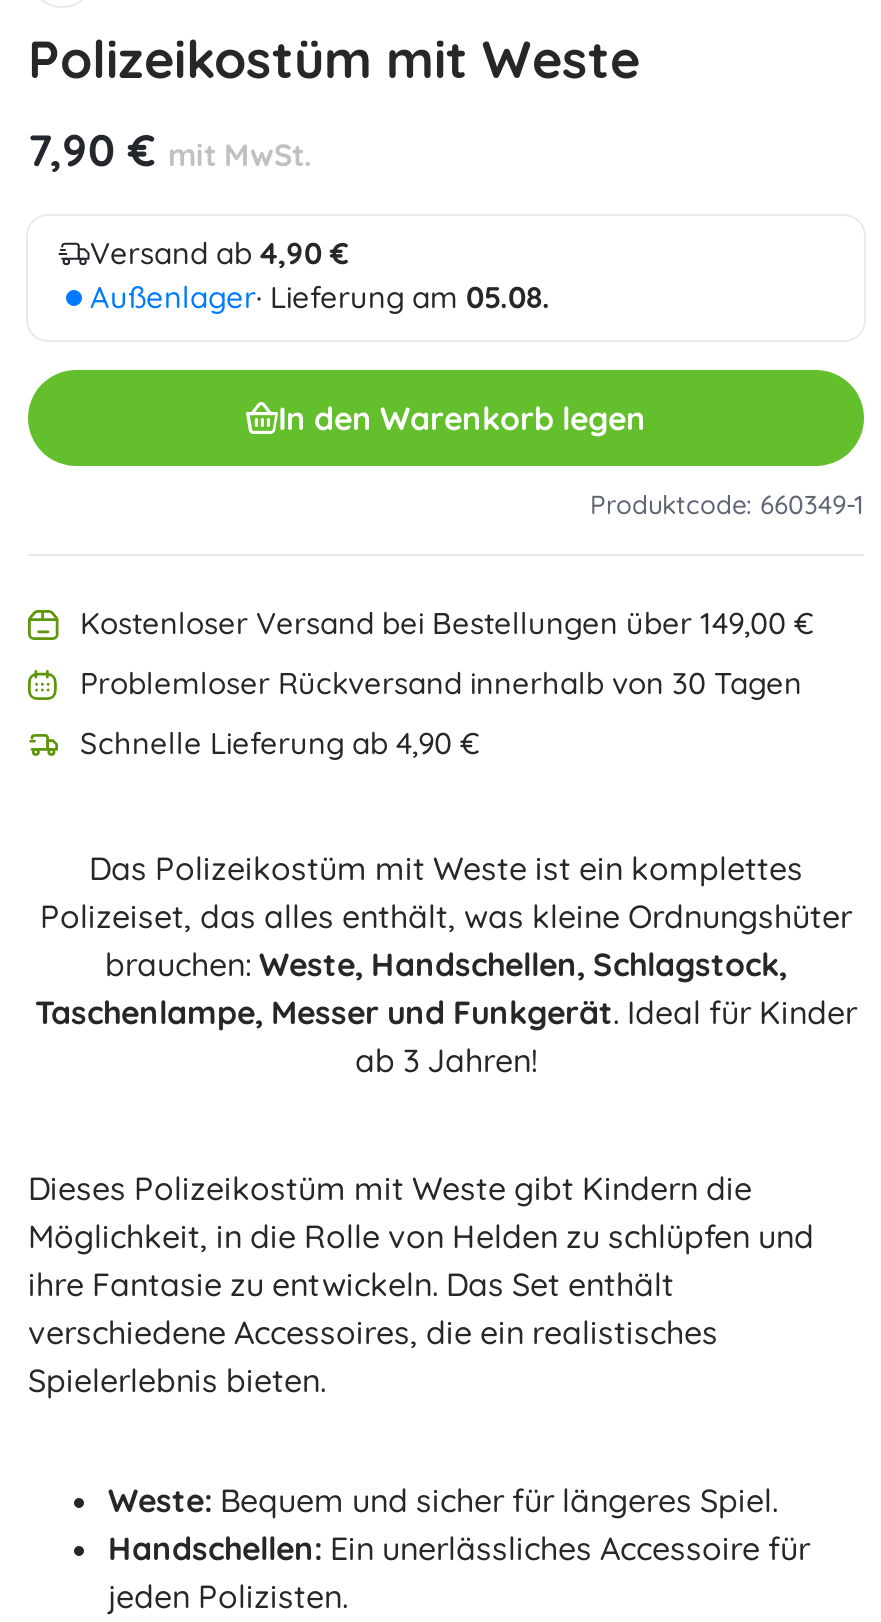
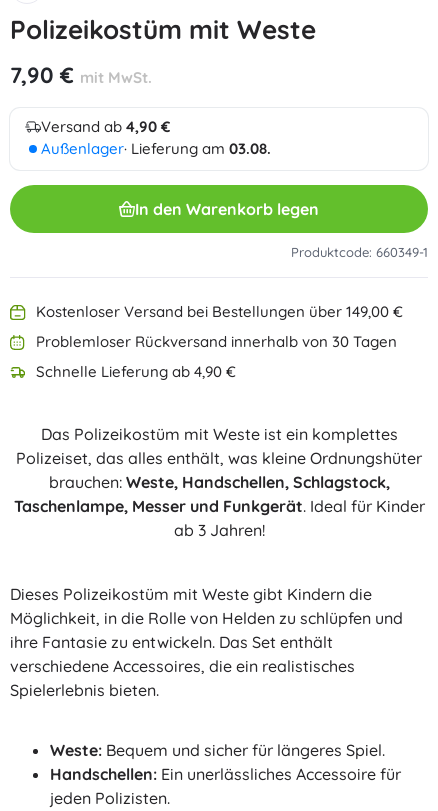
- Außenlager · Lieferung am 05.08.
+ Außenlager · Lieferung am 03.08.
